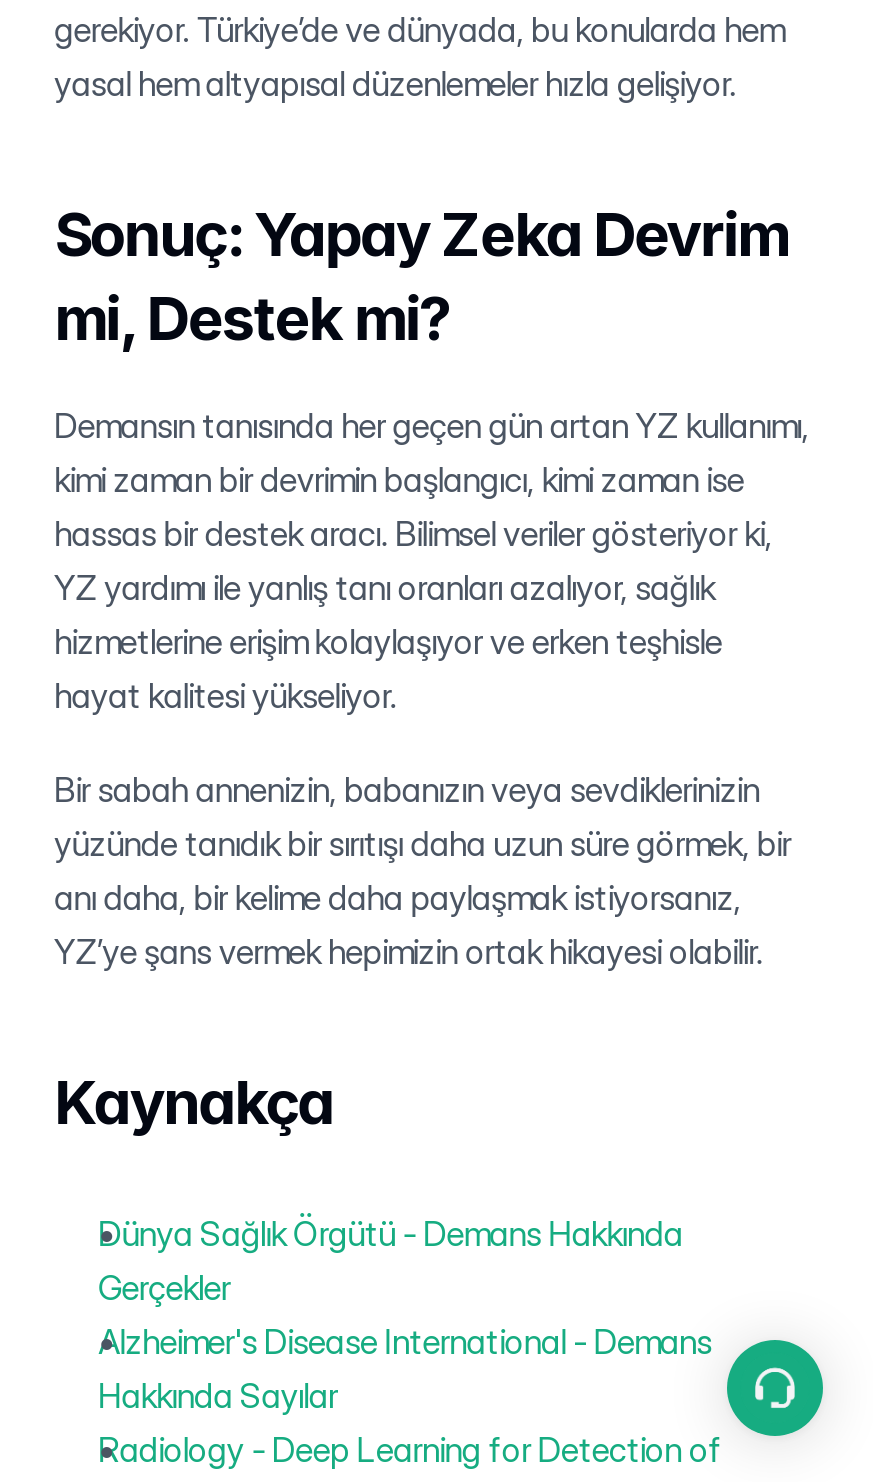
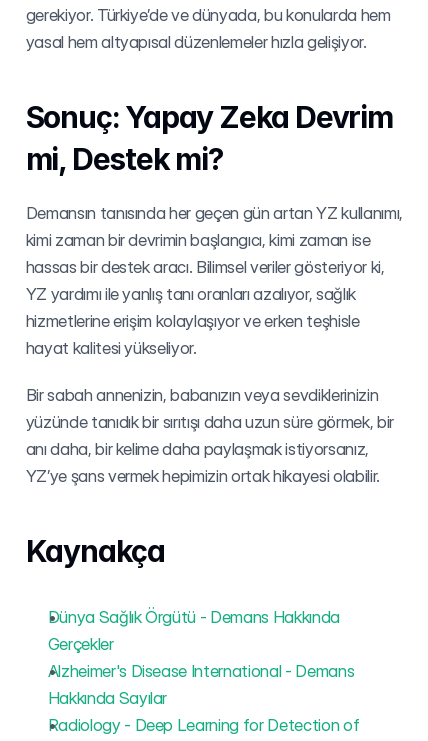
- [image]
